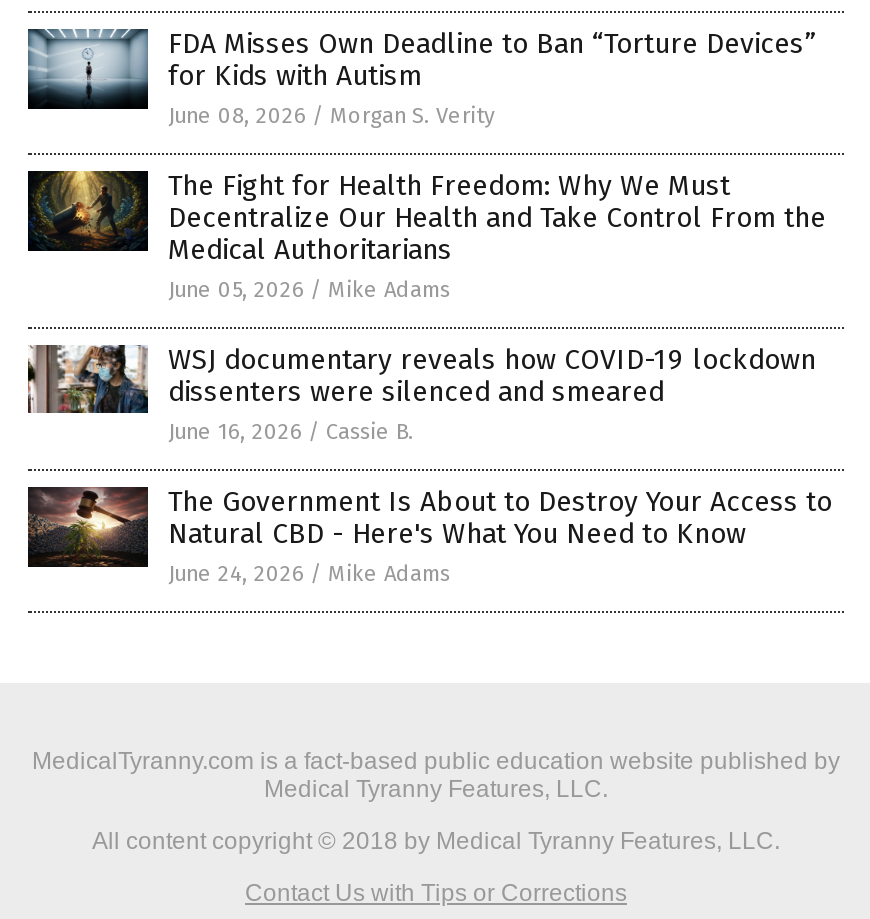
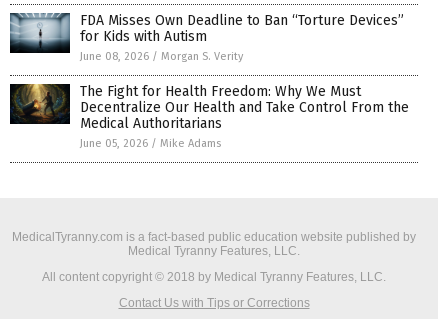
- [image]
- WSJ documentary reveals how COVID-19 lockdown
- dissenters were silenced and smeared
- June 16, 2026 / Cassie B.
- The Government Is About to Destroy Your Access to
- Natural CBD - Here's What You Need to Know
- June 24, 2026 / Mike Adams

- [image]
